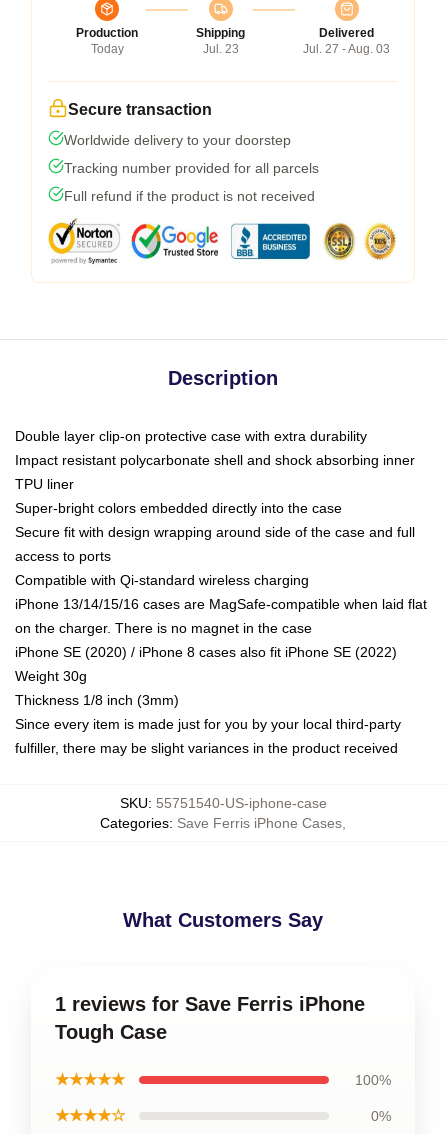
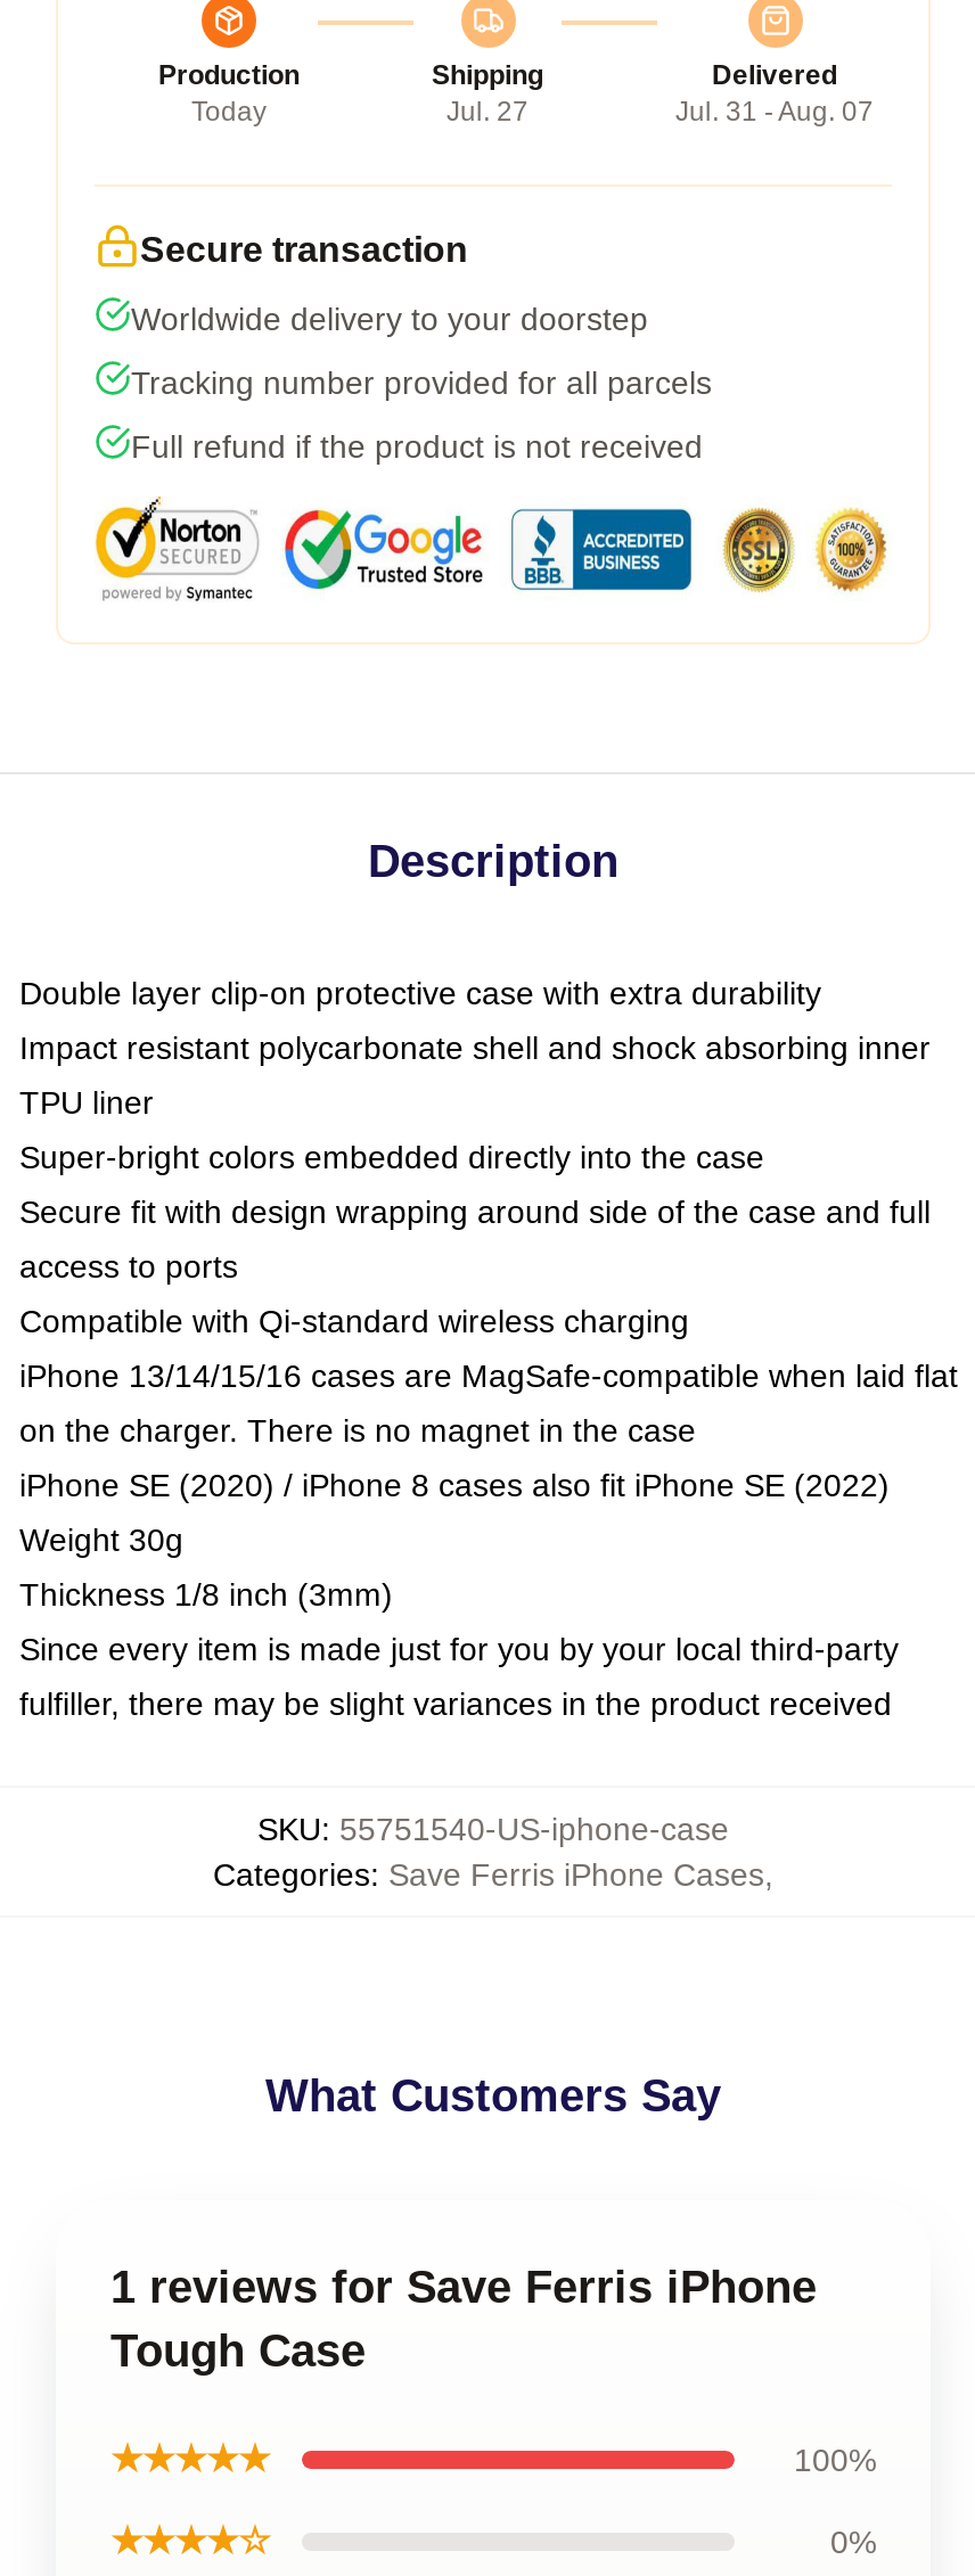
- Jul. 23
+ Jul. 27

- Jul. 27 - Aug. 03
+ Jul. 31 - Aug. 07
